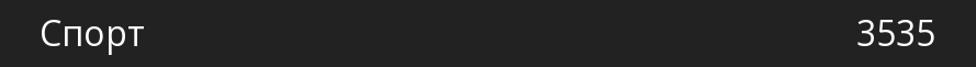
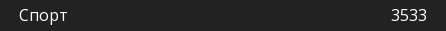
- 3535
+ 3533
